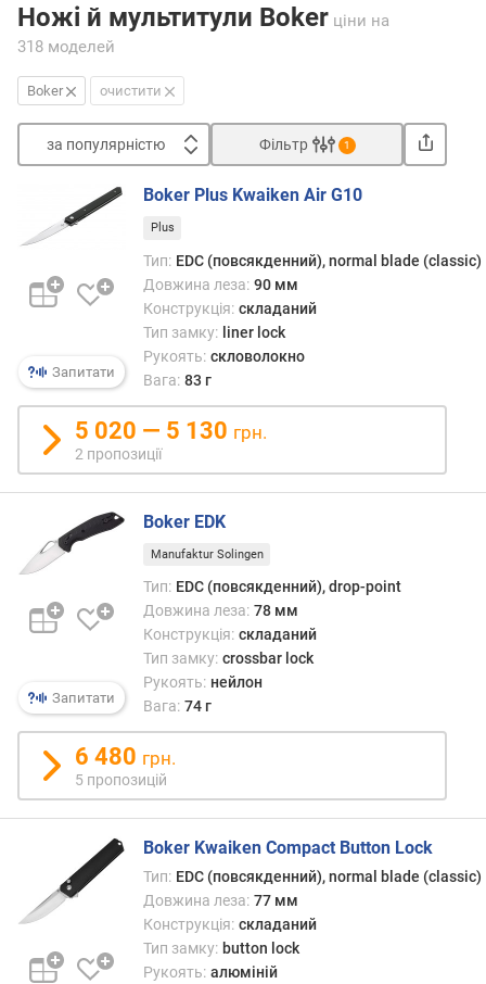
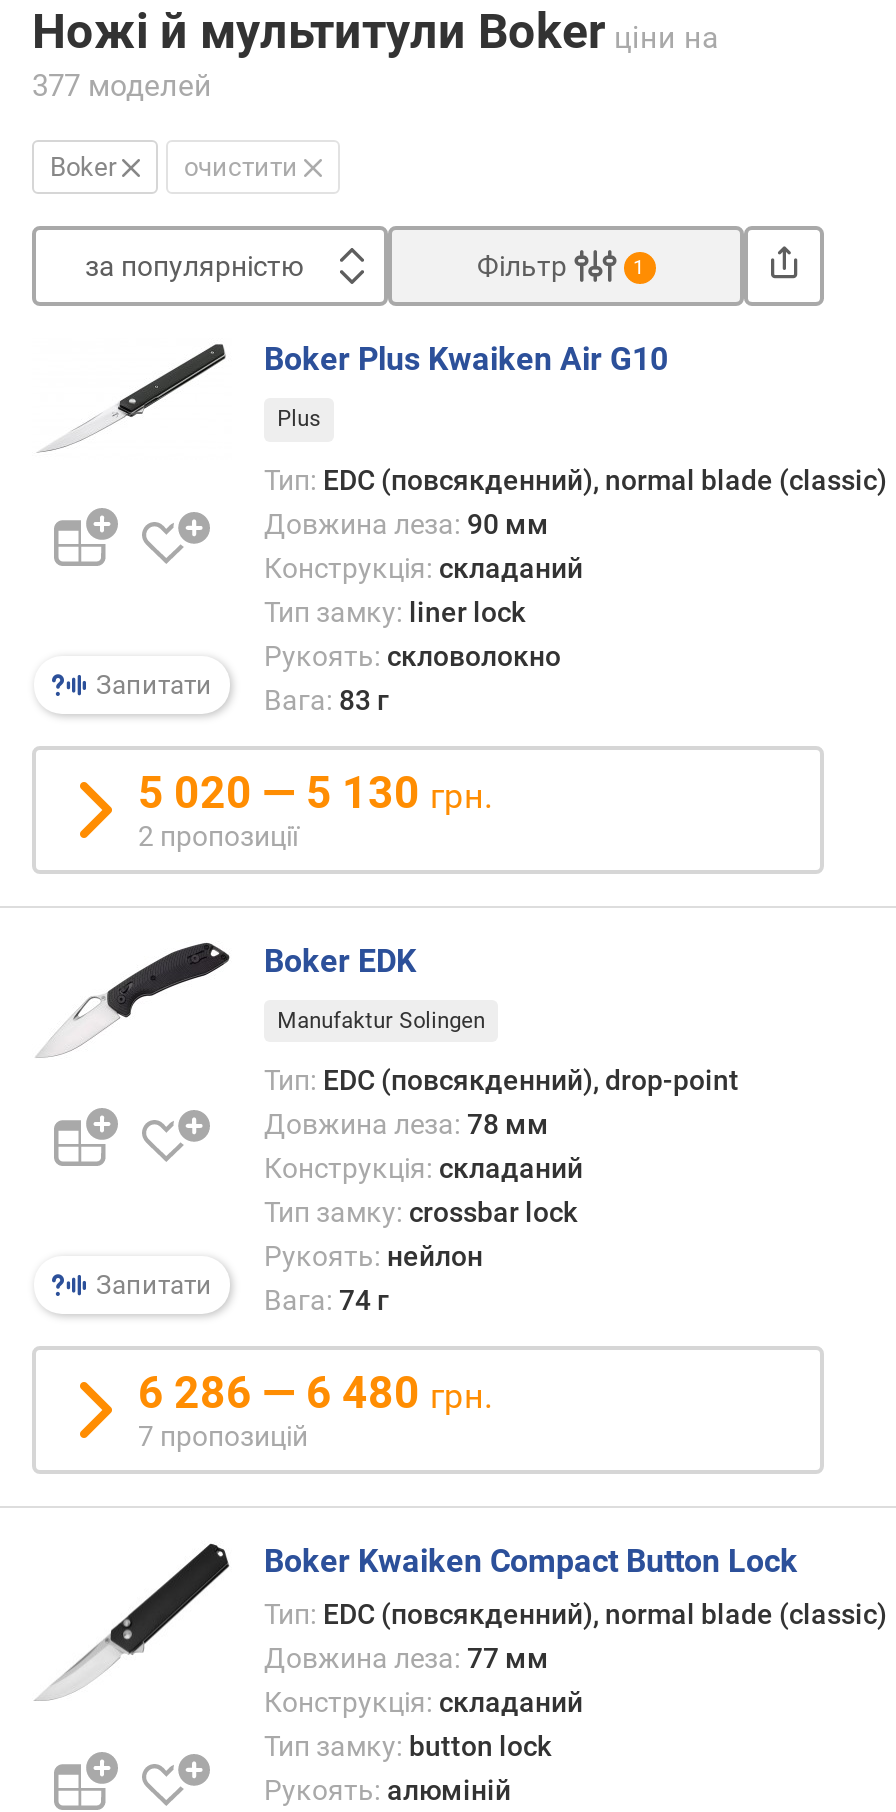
- 318 моделей
+ 377 моделей

- 6 480 грн.
- 5 пропозицій
+ 6 286 — 6 480 грн.
+ 7 пропозицій
